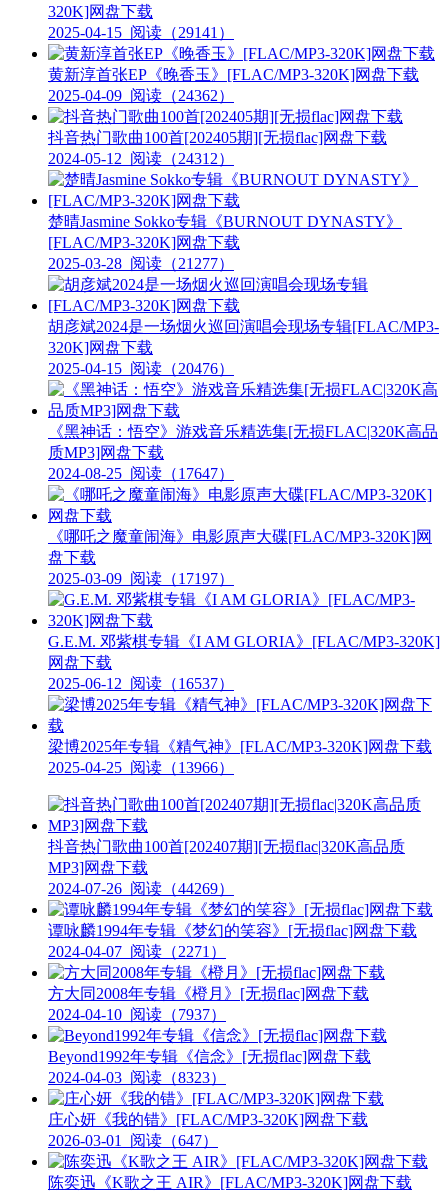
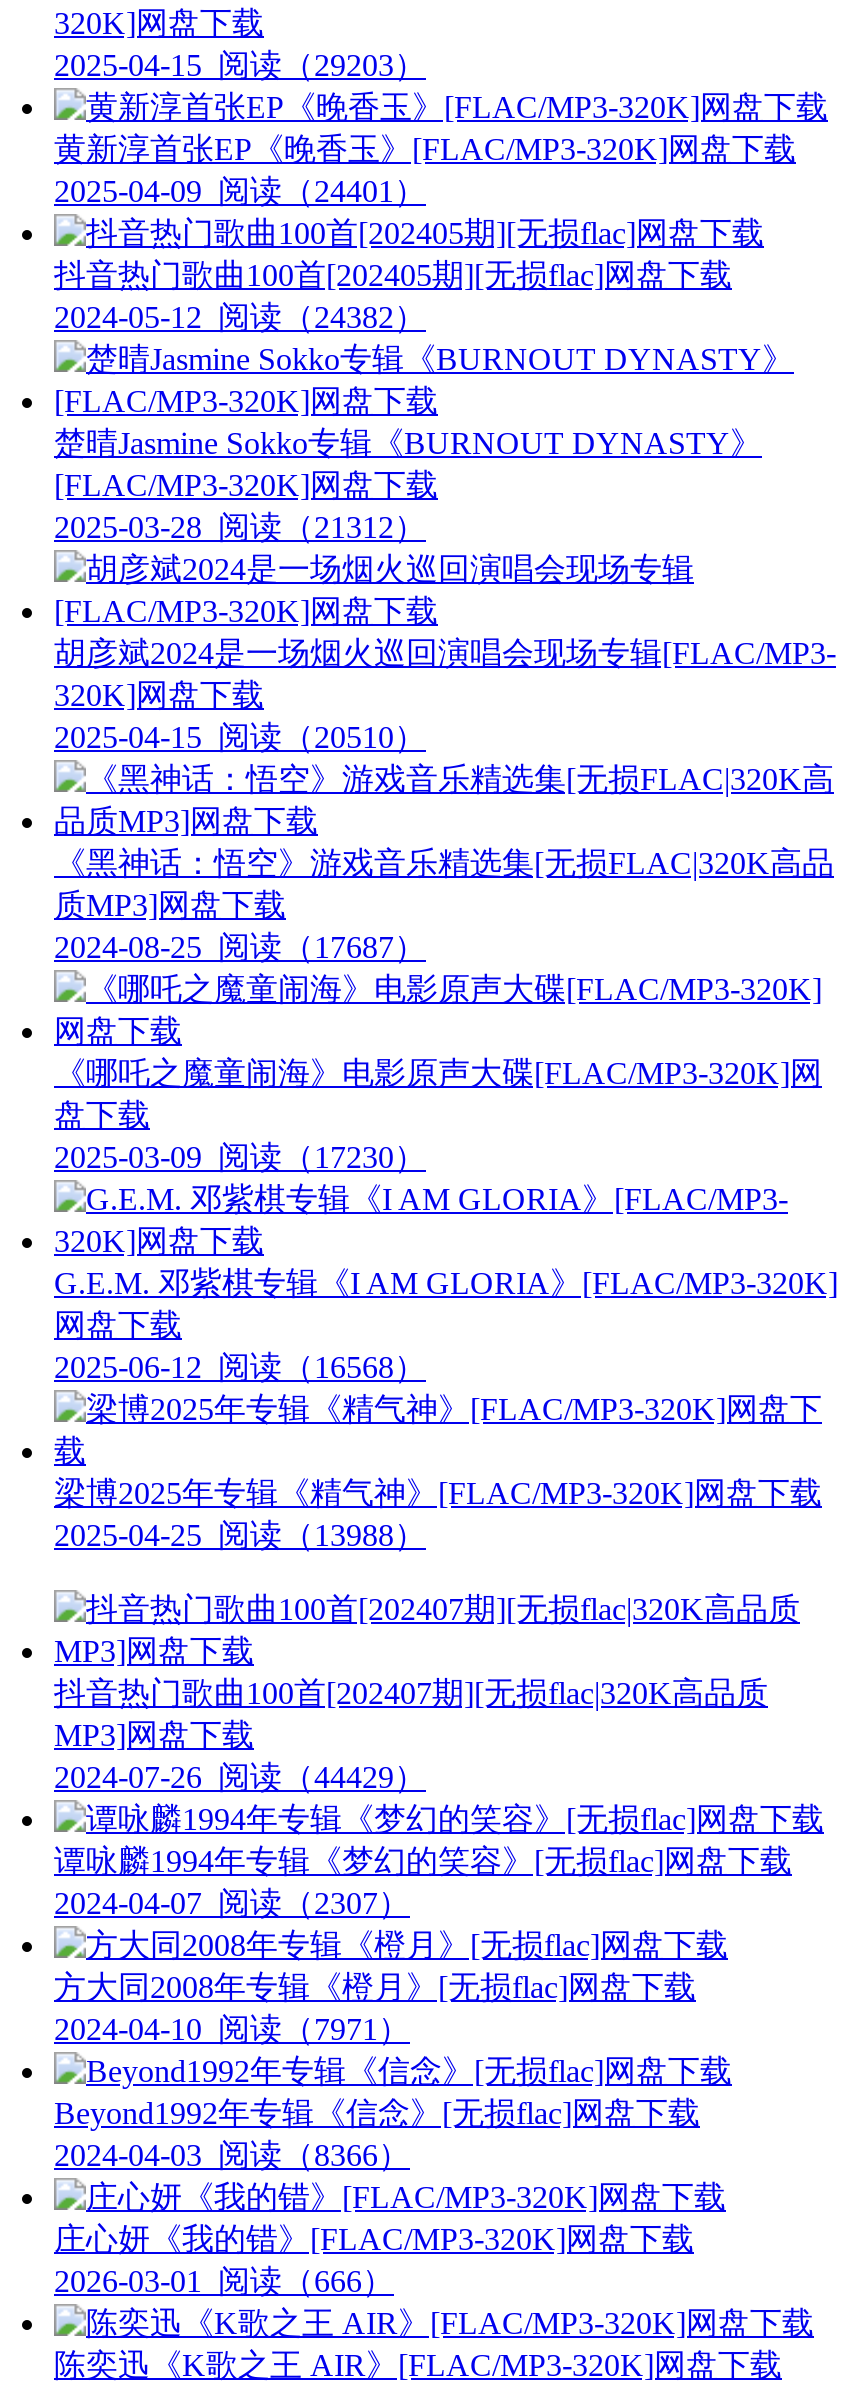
- 2025-04-15 阅读（29141）
+ 2025-04-15 阅读（29203）

- 2025-04-09 阅读（24362）
+ 2025-04-09 阅读（24401）

- 2024-05-12 阅读（24312）
+ 2024-05-12 阅读（24382）

- 2025-03-28 阅读（21277）
+ 2025-03-28 阅读（21312）

- 2025-04-15 阅读（20476）
+ 2025-04-15 阅读（20510）

- 2024-08-25 阅读（17647）
+ 2024-08-25 阅读（17687）

- 2025-03-09 阅读（17197）
+ 2025-03-09 阅读（17230）

- 2025-06-12 阅读（16537）
+ 2025-06-12 阅读（16568）

- 2025-04-25 阅读（13966）
+ 2025-04-25 阅读（13988）

- 2024-07-26 阅读（44269）
+ 2024-07-26 阅读（44429）

- 2024-04-07 阅读（2271）
+ 2024-04-07 阅读（2307）

- 2024-04-10 阅读（7937）
+ 2024-04-10 阅读（7971）

- 2024-04-03 阅读（8323）
+ 2024-04-03 阅读（8366）

- 2026-03-01 阅读（647）
+ 2026-03-01 阅读（666）
